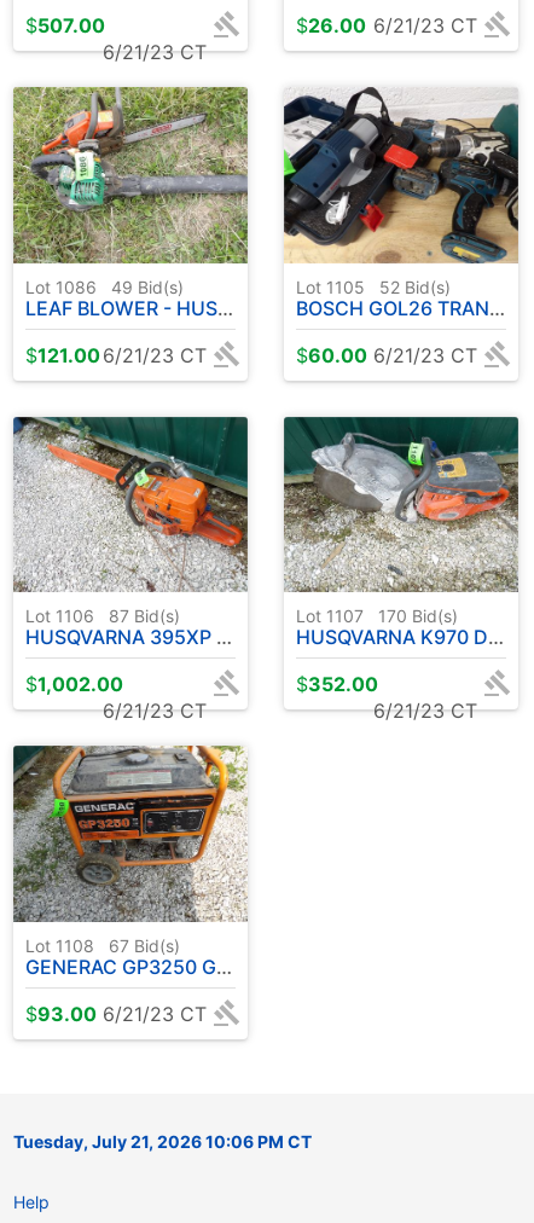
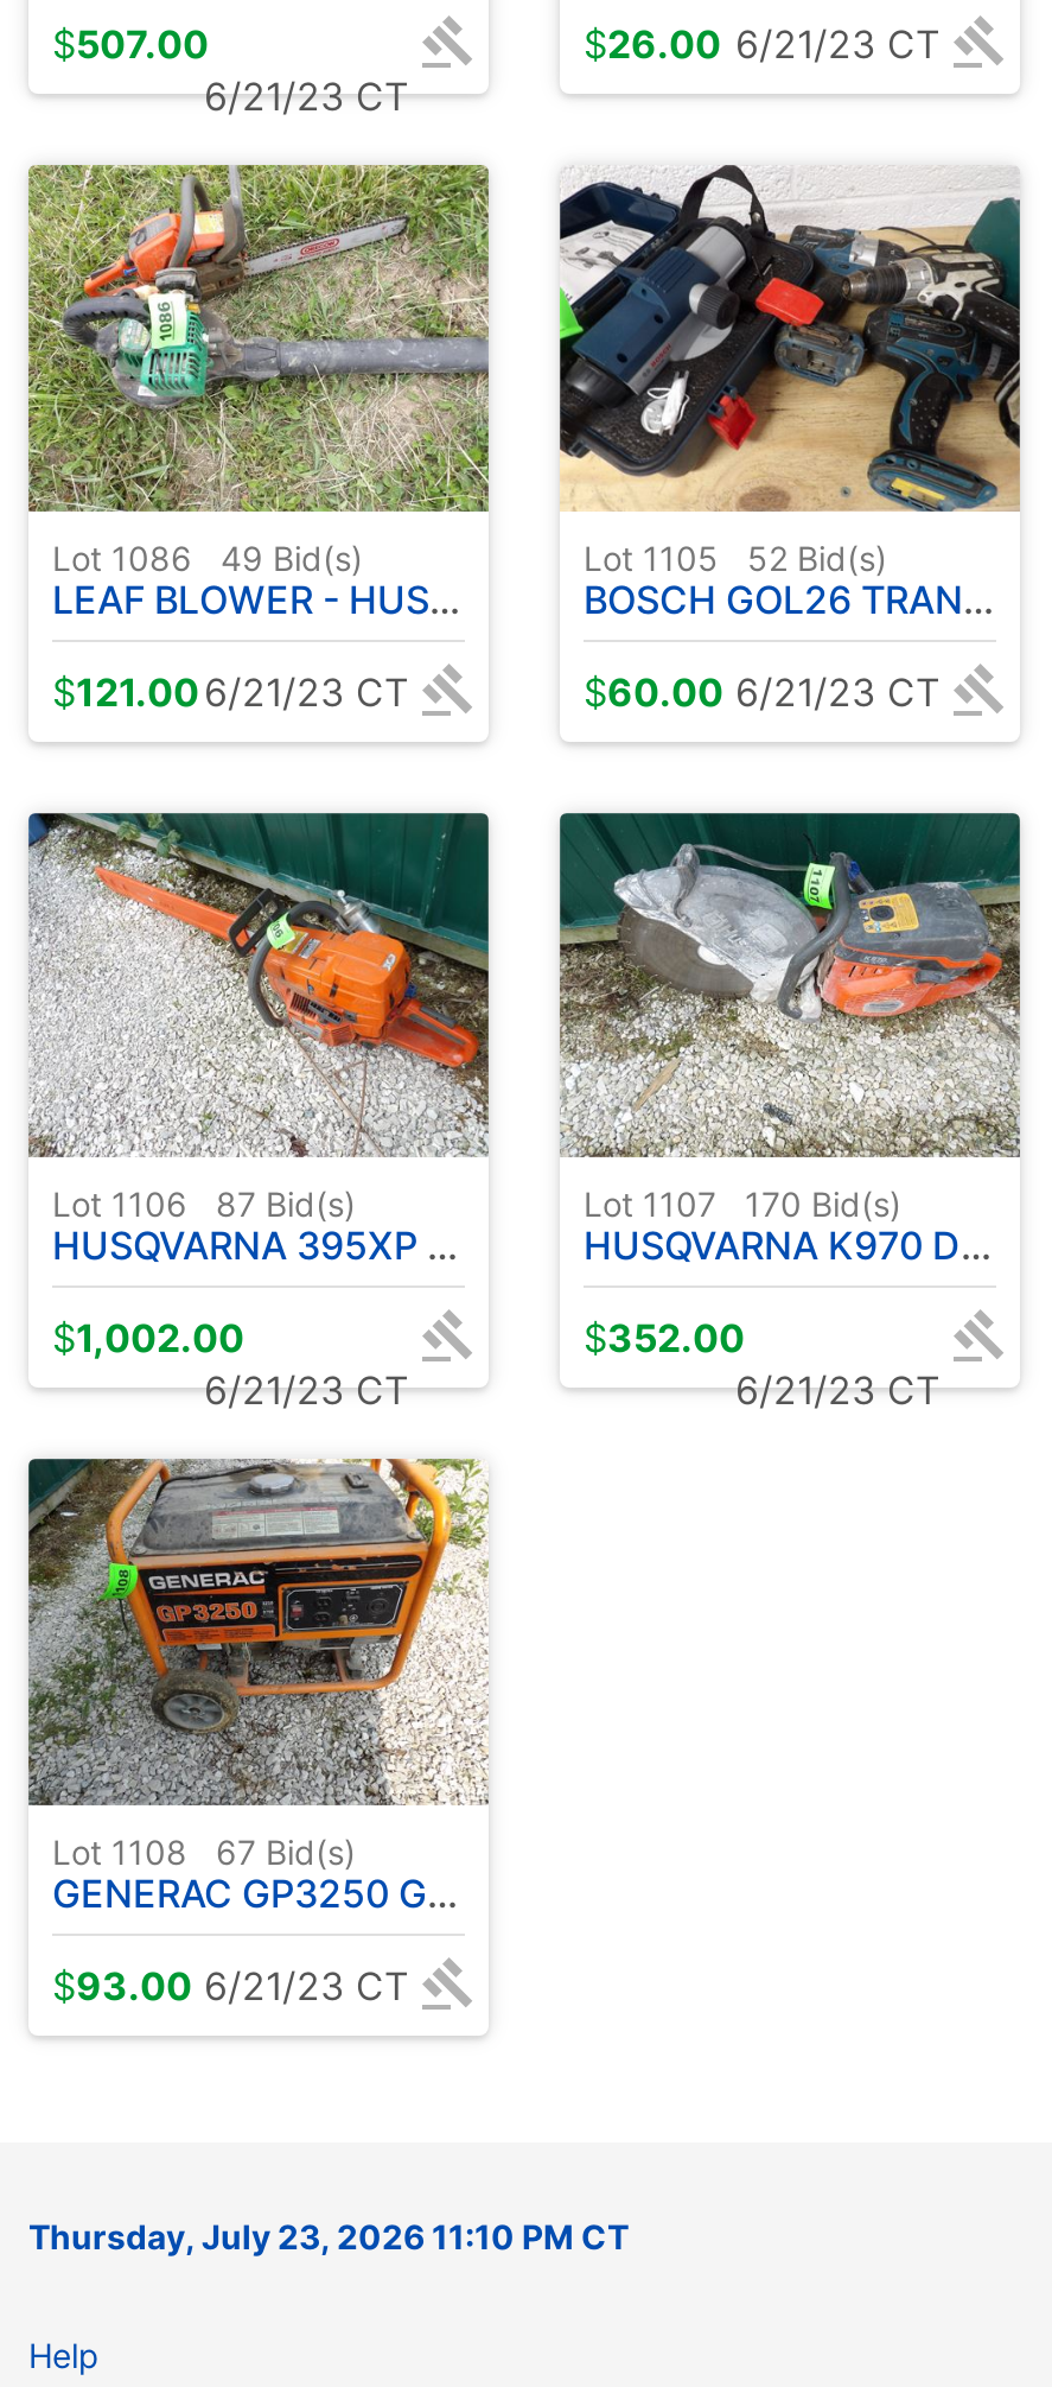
- Tuesday, July 21, 2026 10:06 PM CT
+ Thursday, July 23, 2026 11:10 PM CT
